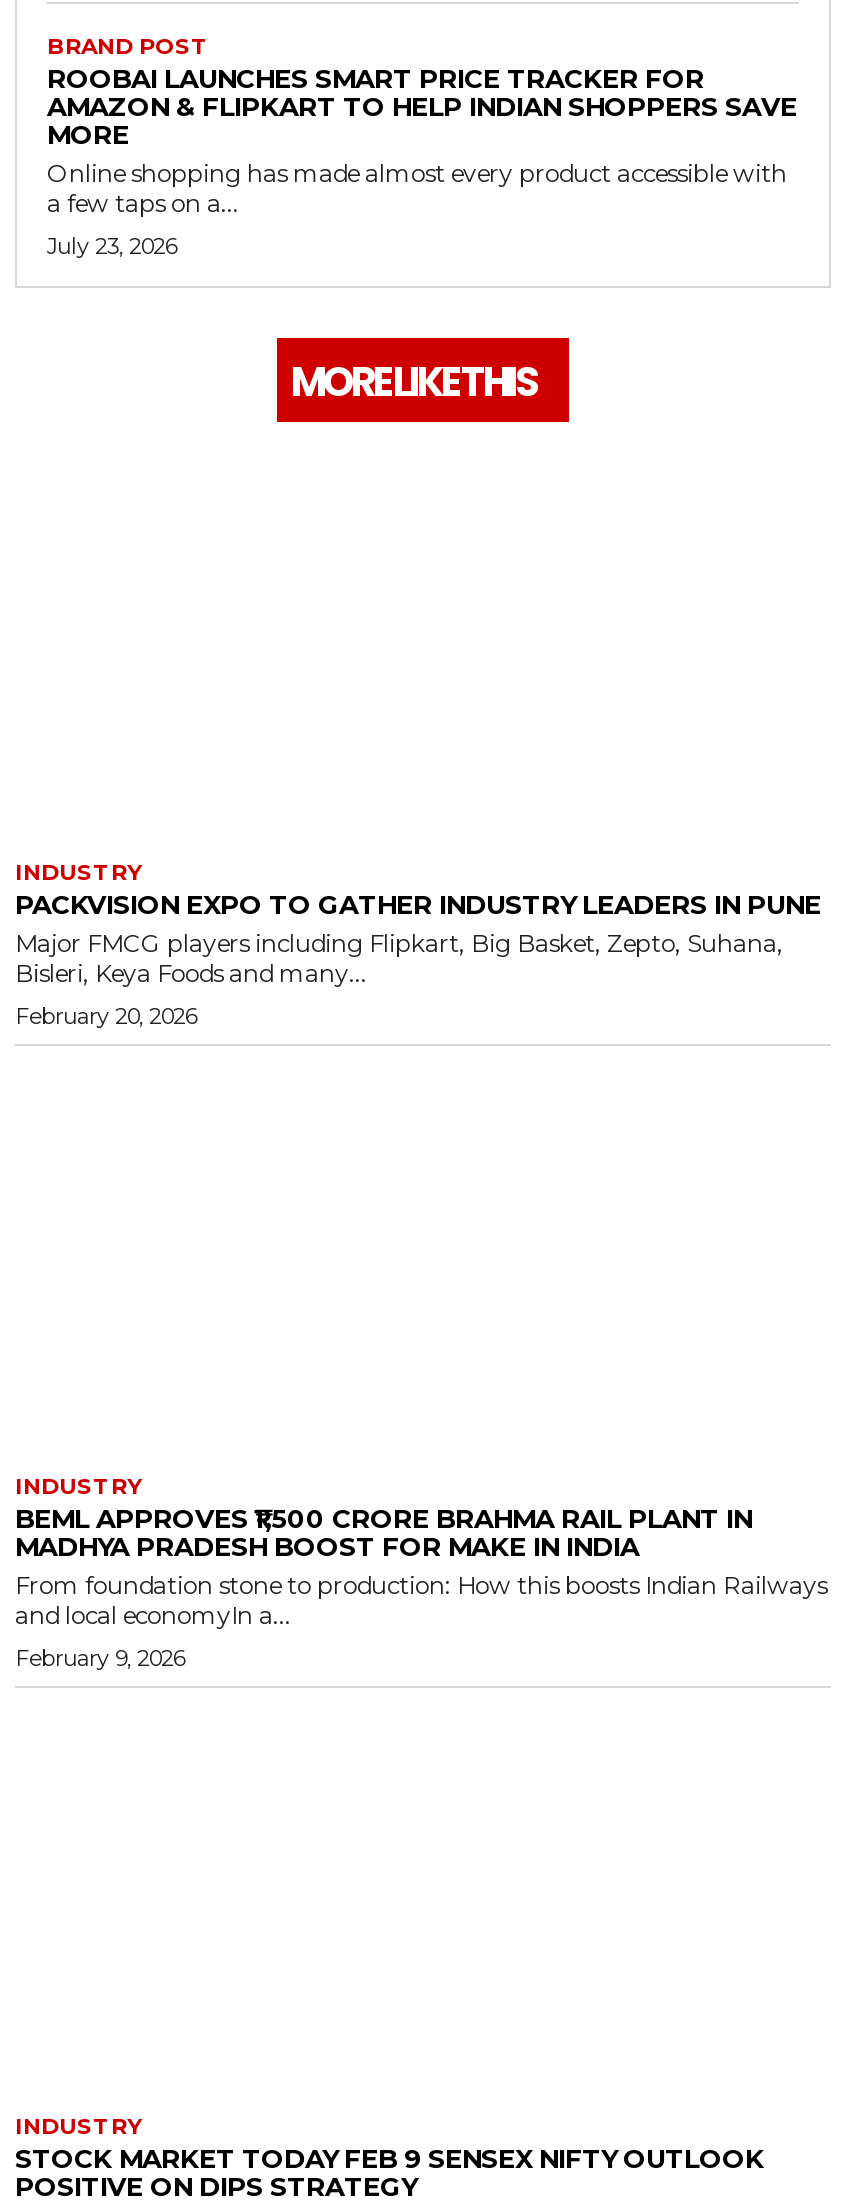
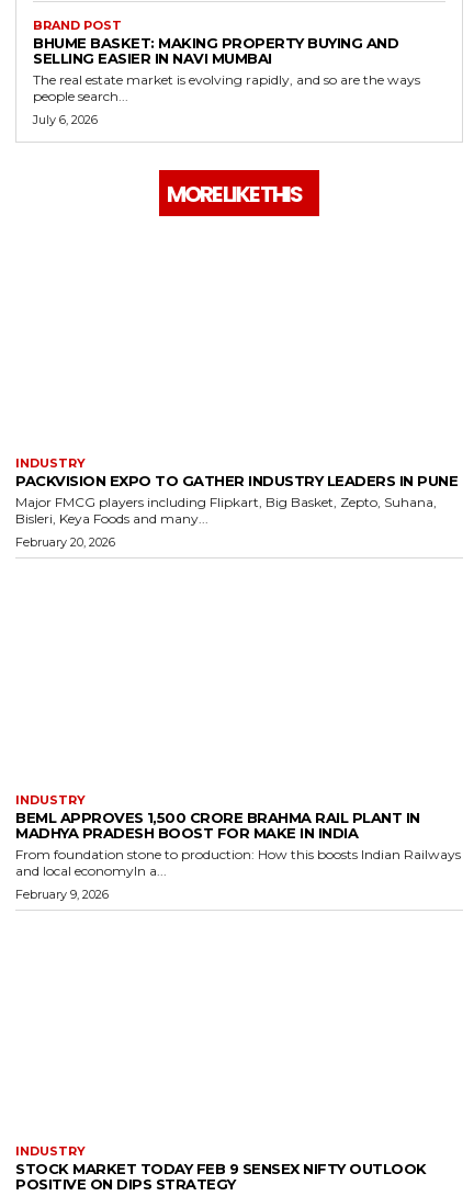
- ROOBAI LAUNCHES SMART PRICE TRACKER FOR
- AMAZON & FLIPKART TO HELP INDIAN SHOPPERS SAVE
- MORE
- Online shopping has made almost every product accessible with
- a few taps on a...
+ BHUME BASKET: MAKING PROPERTY BUYING AND
+ SELLING EASIER IN NAVI MUMBAI
+ The real estate market is evolving rapidly, and so are the ways
+ people search...

- July 23, 2026
+ July 6, 2026
